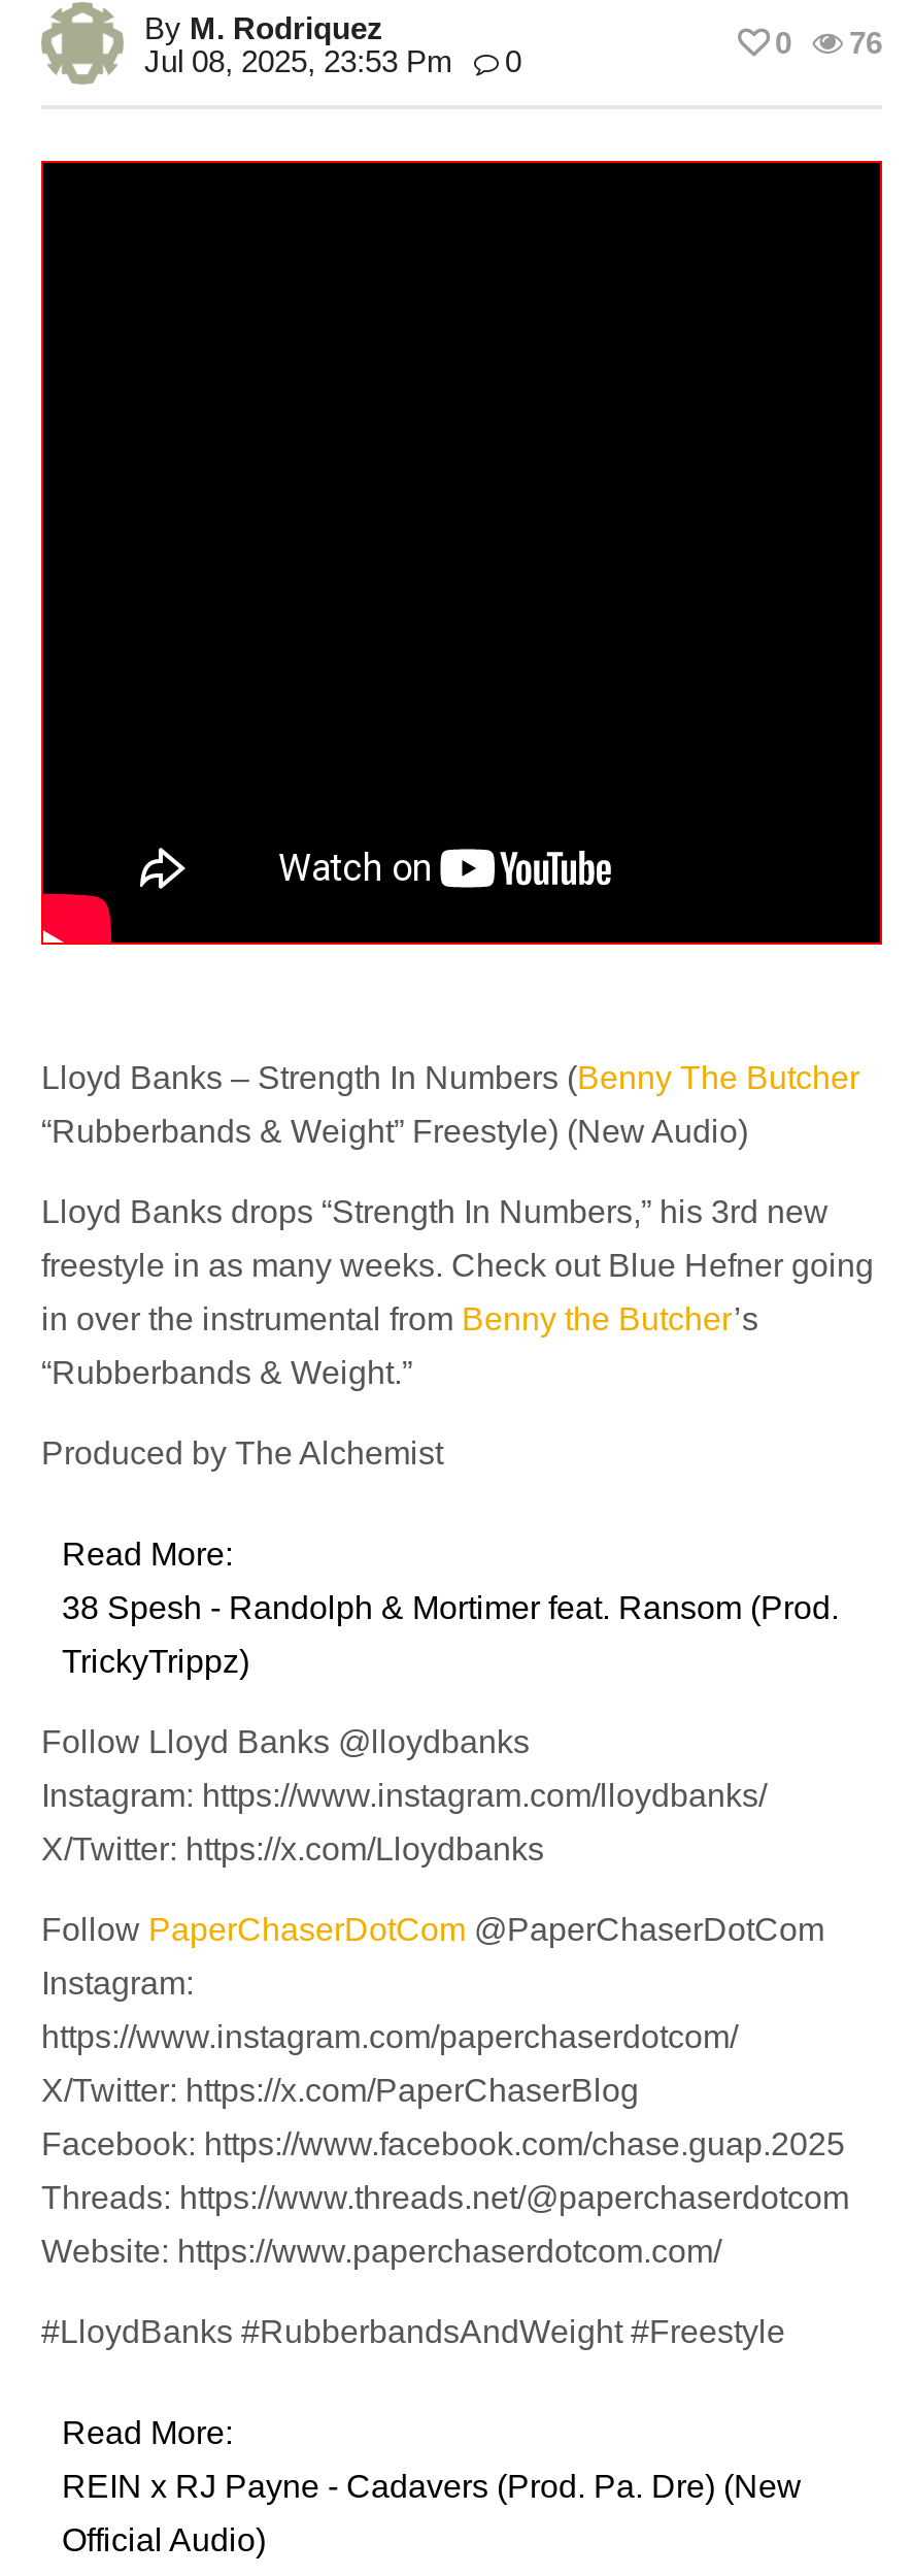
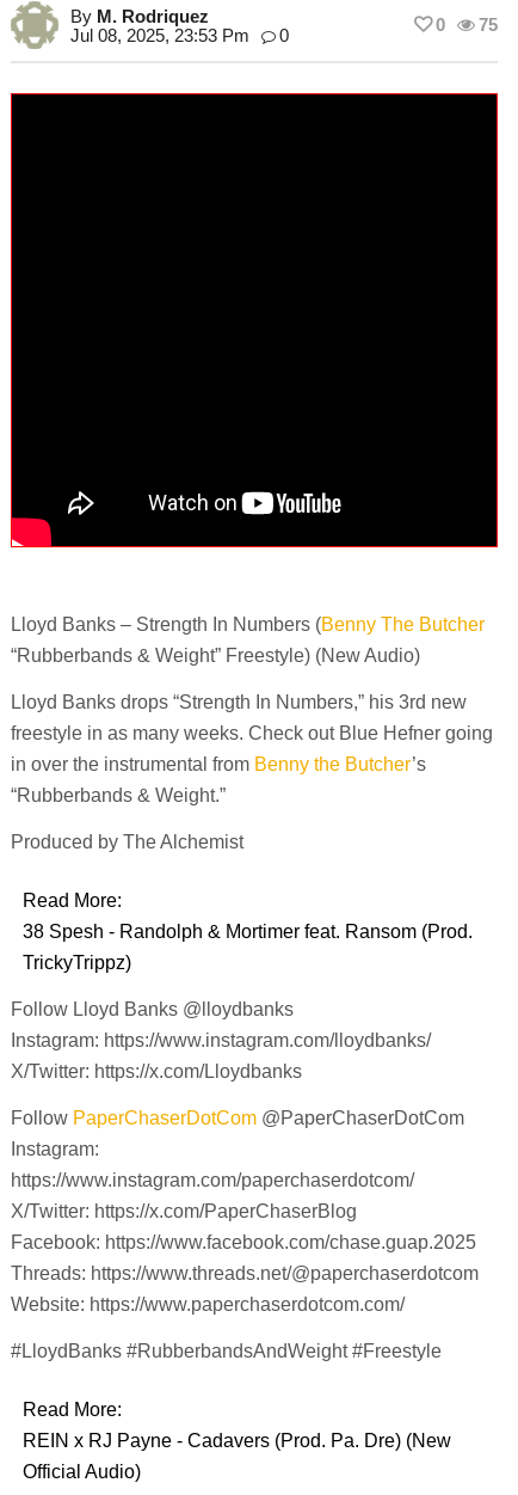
- 0 76
+ 0 75
